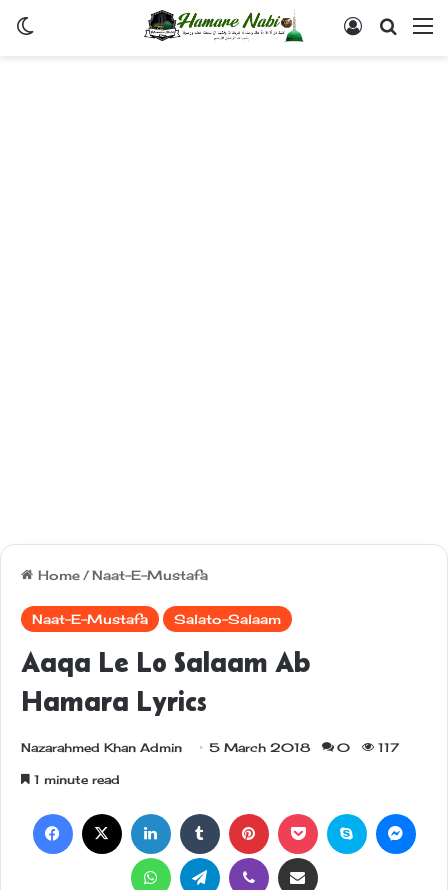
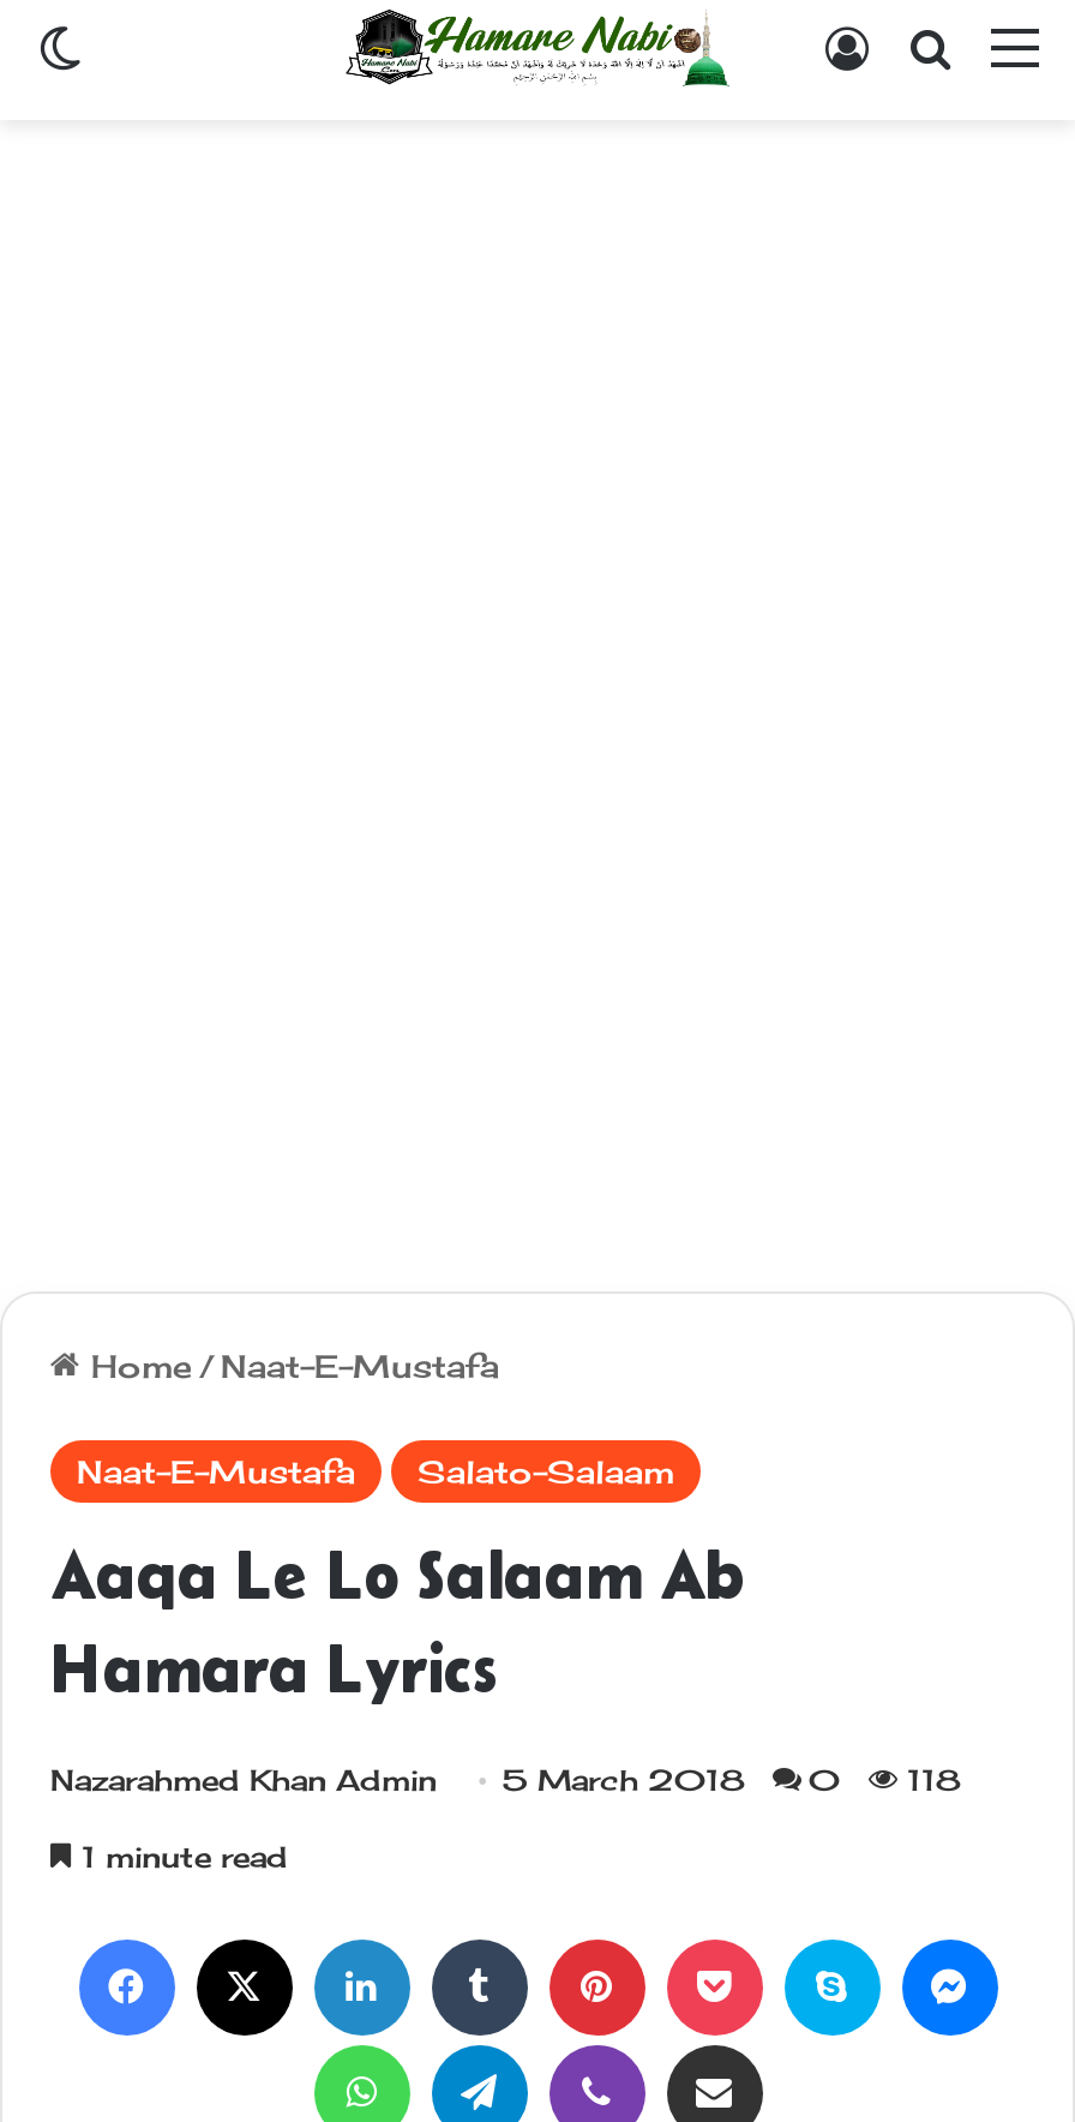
- 117
+ 118
